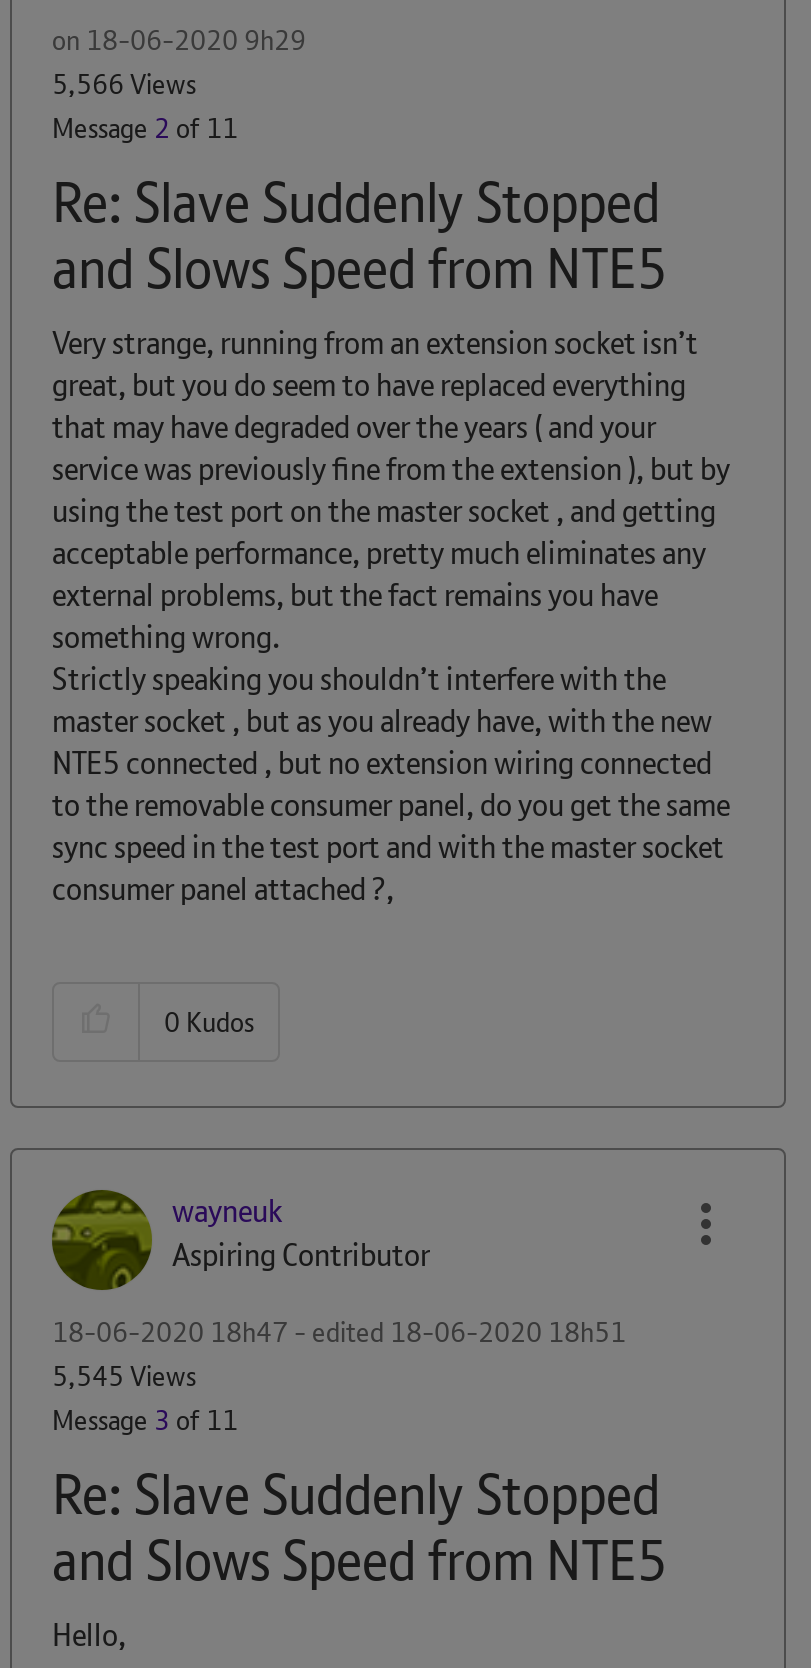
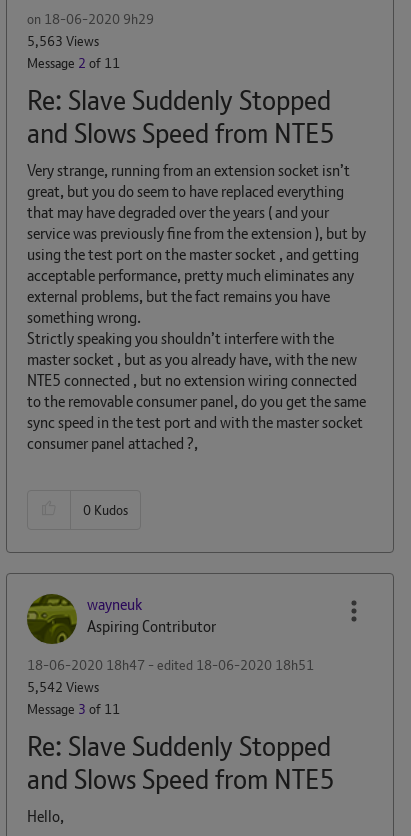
- 5,566 Views
+ 5,563 Views

- 5,545 Views
+ 5,542 Views
